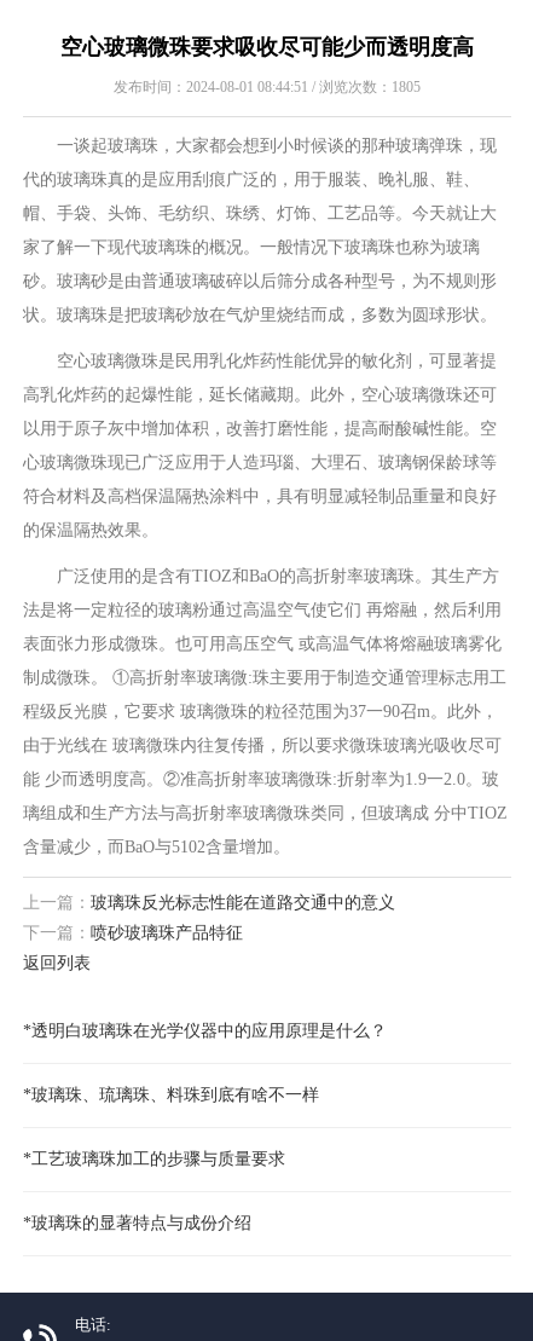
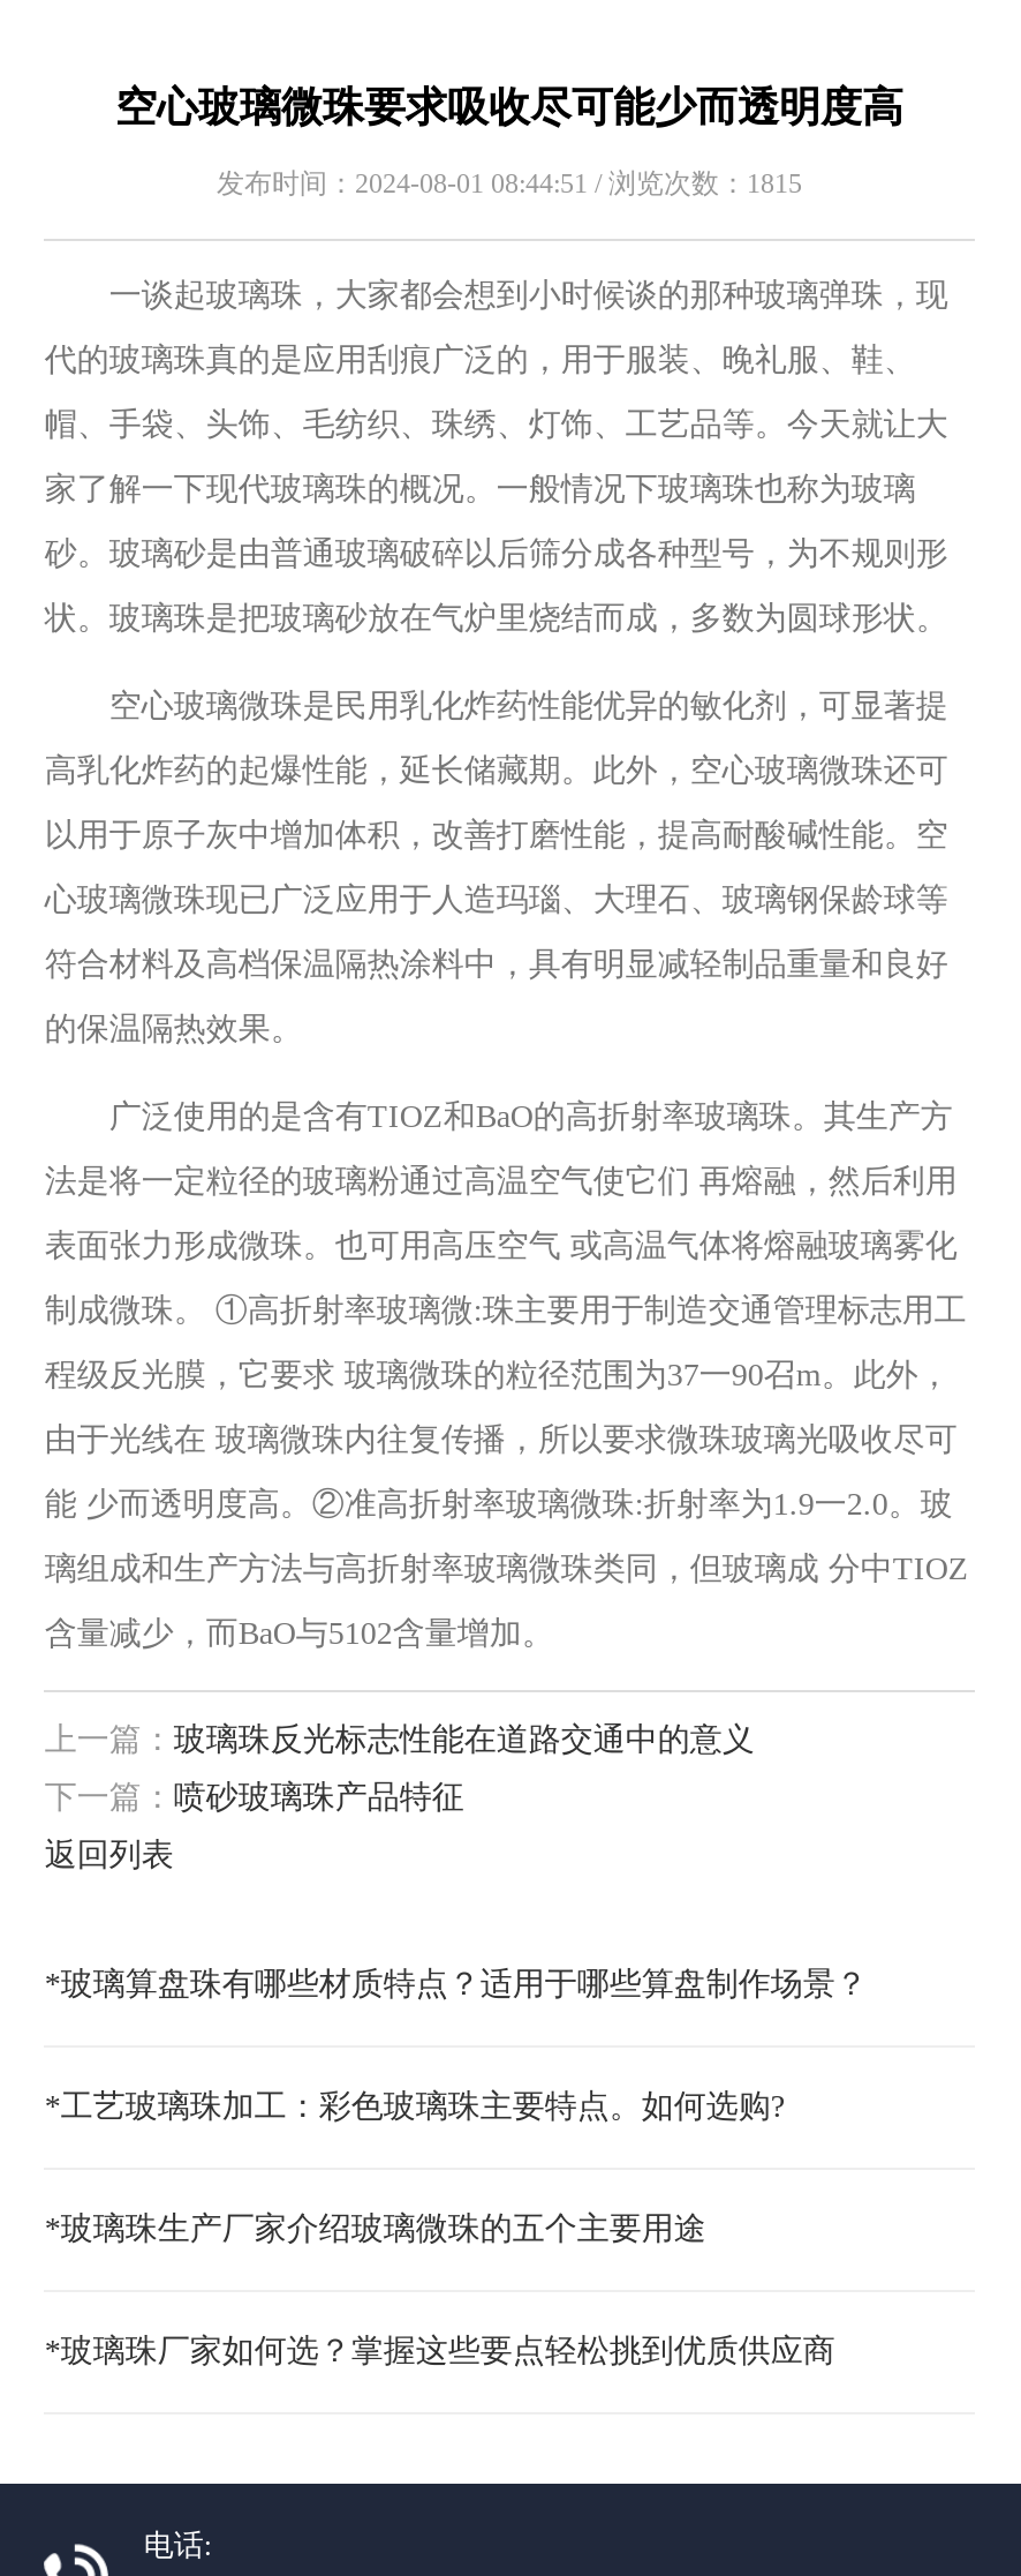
- 发布时间：2024-08-01 08:44:51 / 浏览次数：1805
+ 发布时间：2024-08-01 08:44:51 / 浏览次数：1815

- *透明白玻璃珠在光学仪器中的应用原理是什么？
+ *玻璃算盘珠有哪些材质特点？适用于哪些算盘制作场景？

- *玻璃珠、琉璃珠、料珠到底有啥不一样
+ *工艺玻璃珠加工：彩色玻璃珠主要特点。如何选购?

- *工艺玻璃珠加工的步骤与质量要求
+ *玻璃珠生产厂家介绍玻璃微珠的五个主要用途

- *玻璃珠的显著特点与成份介绍
+ *玻璃珠厂家如何选？掌握这些要点轻松挑到优质供应商
